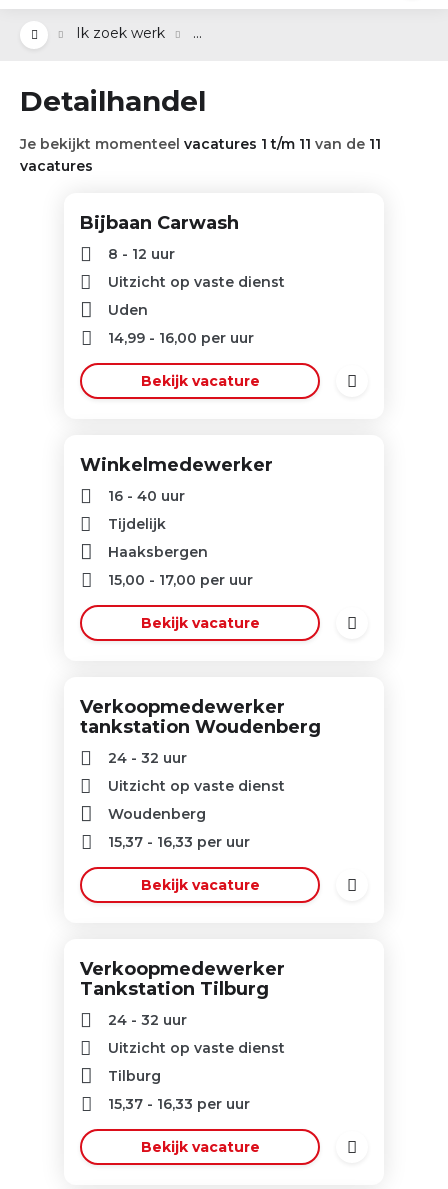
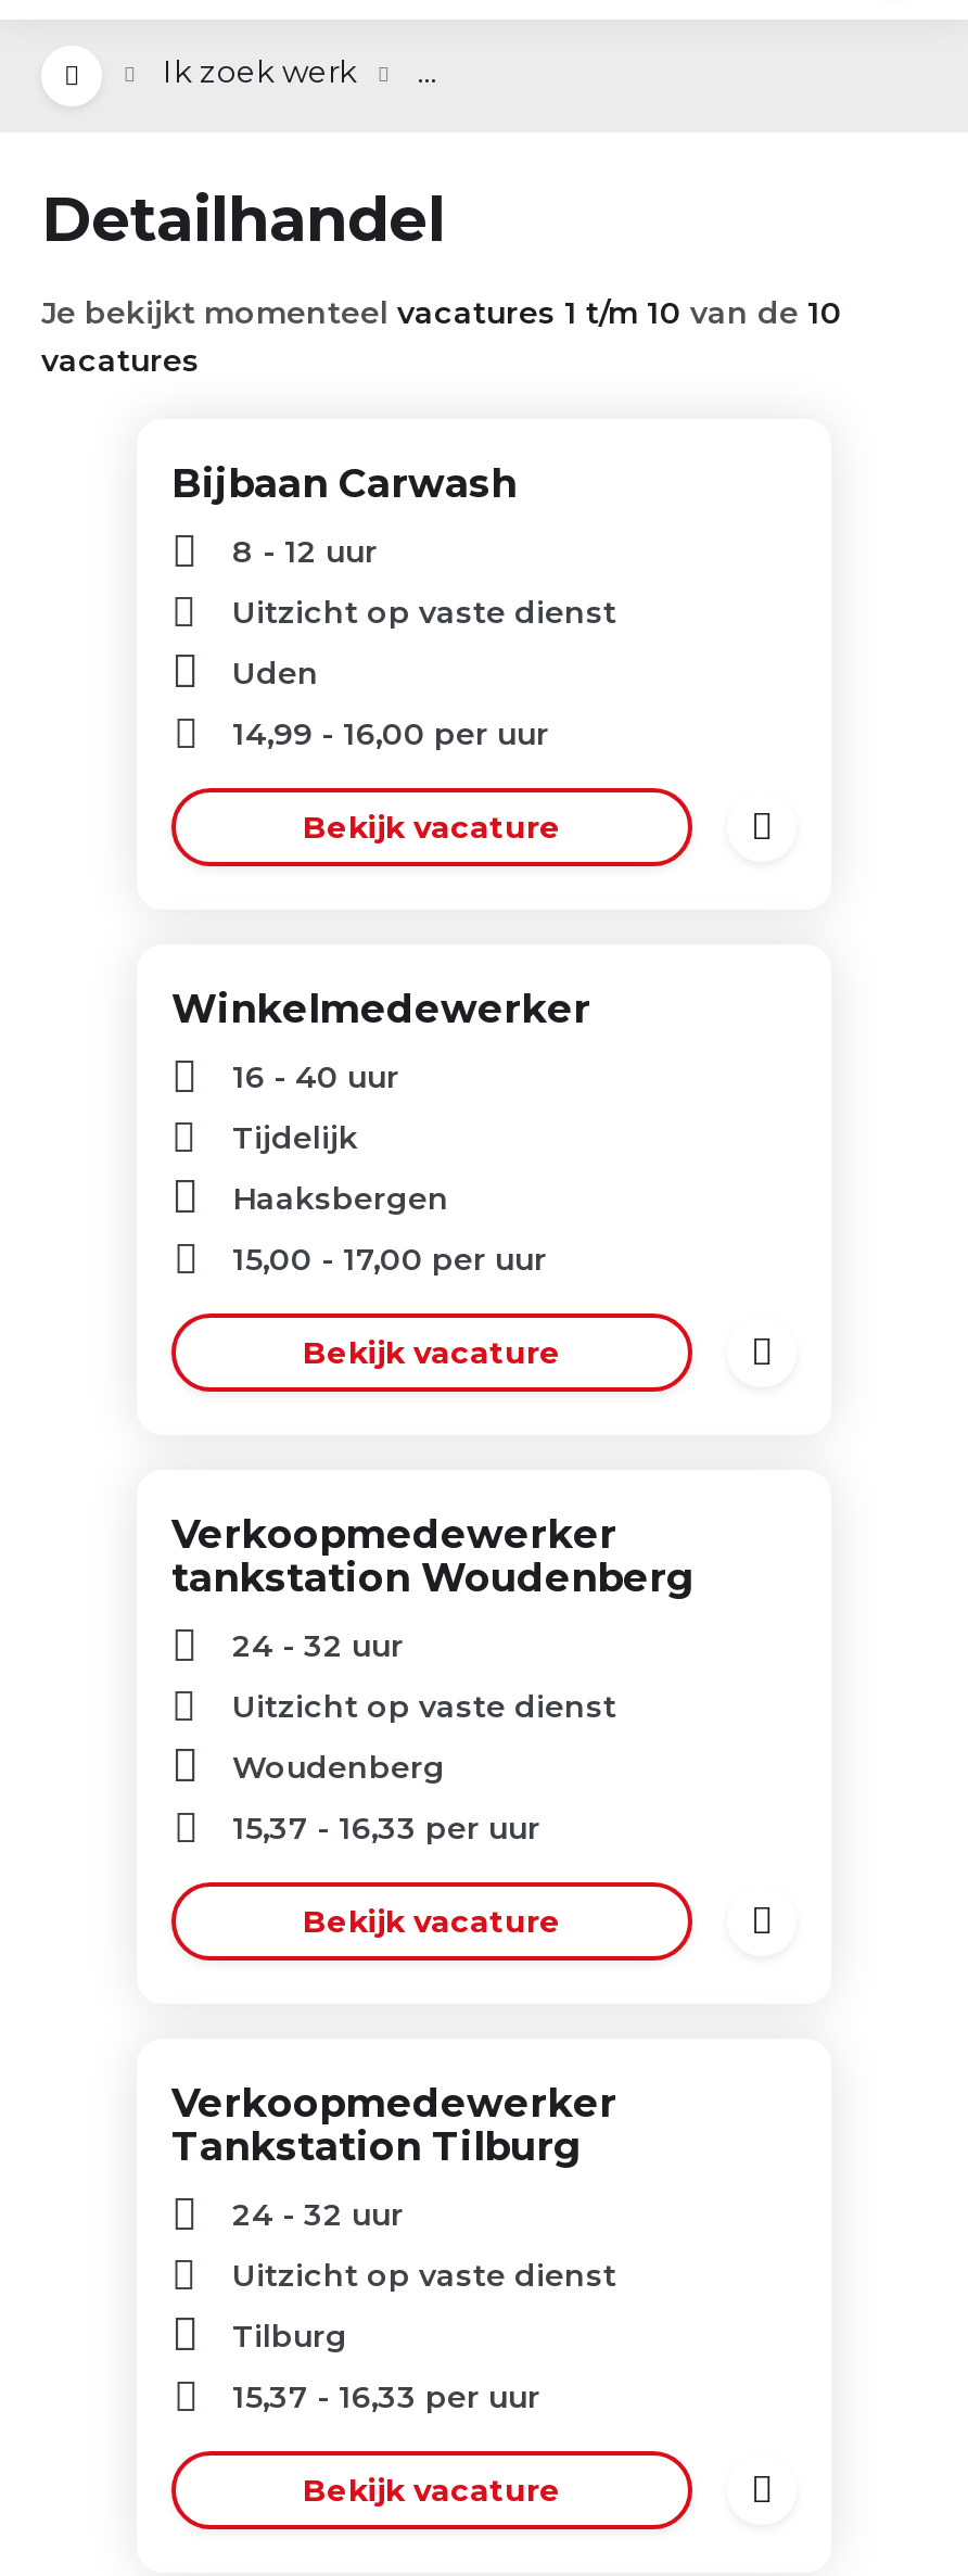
- Je bekijkt momenteel vacatures 1 t/m 11 van de 11
+ Je bekijkt momenteel vacatures 1 t/m 10 van de 10
